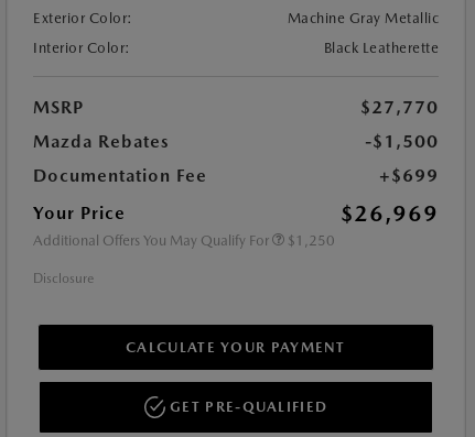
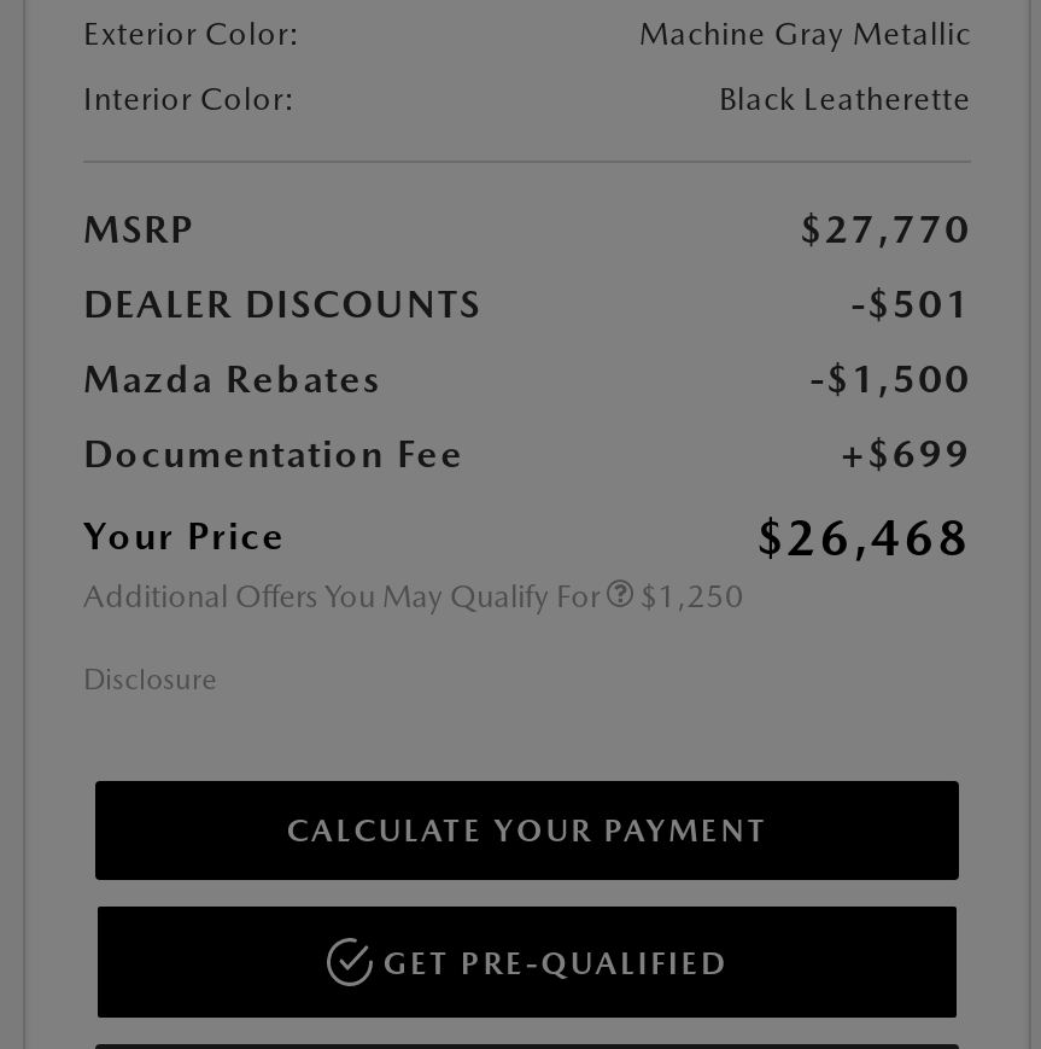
+ DEALER DISCOUNTS
+ -$501

- $26,969
+ $26,468
